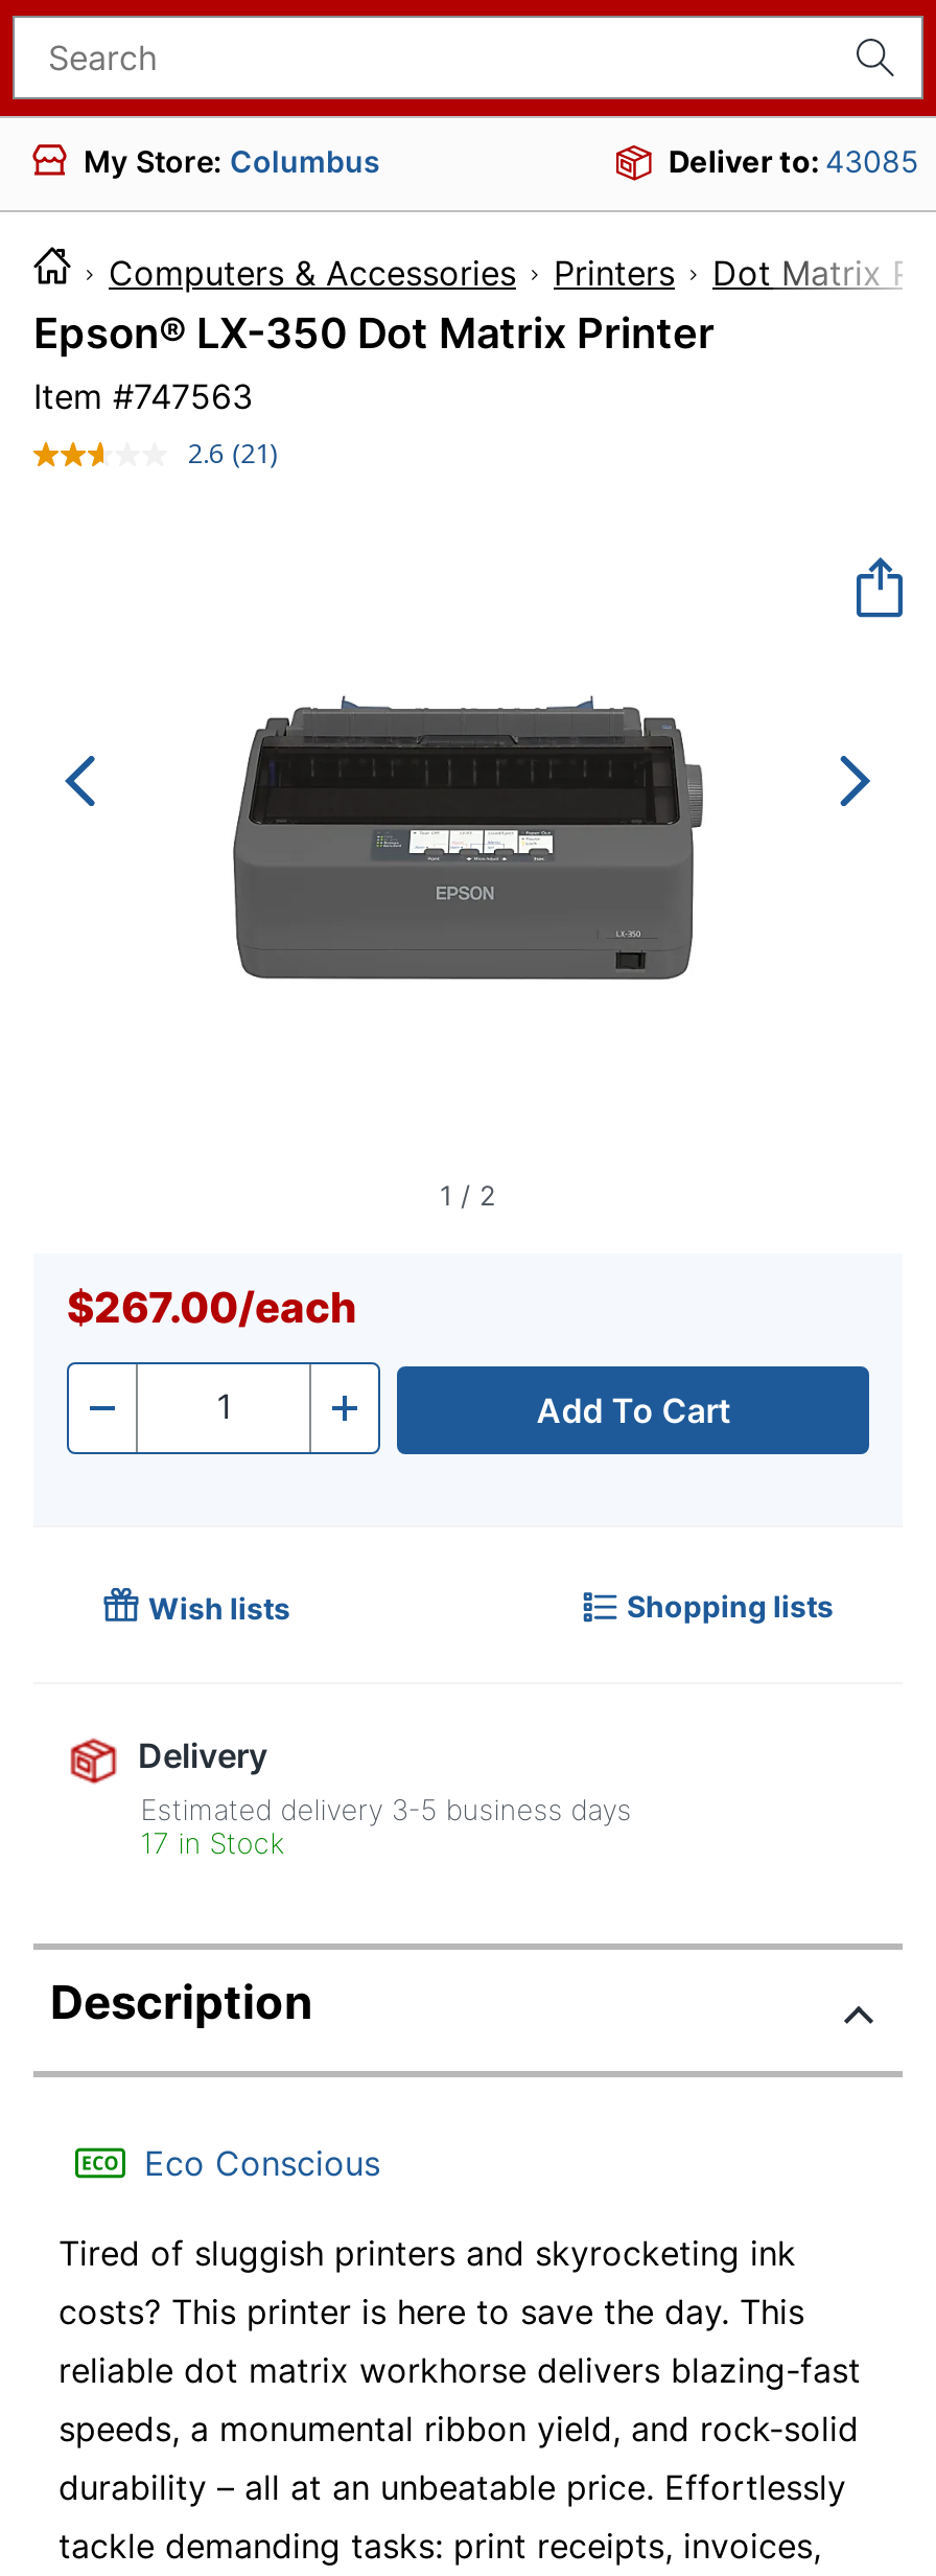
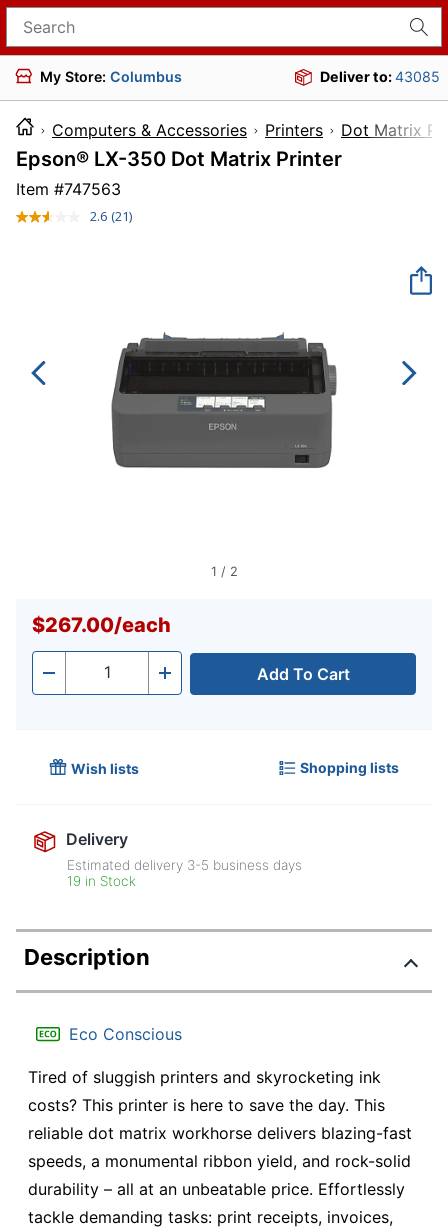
- 17 in Stock
+ 19 in Stock
